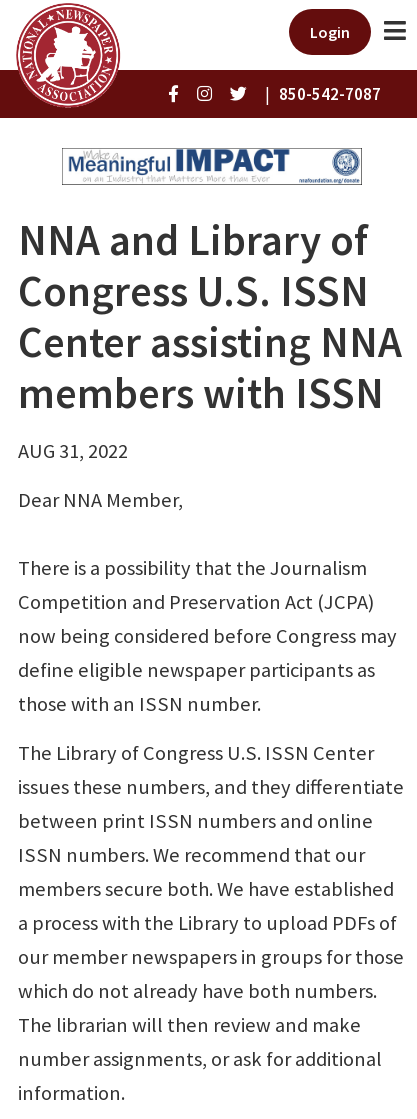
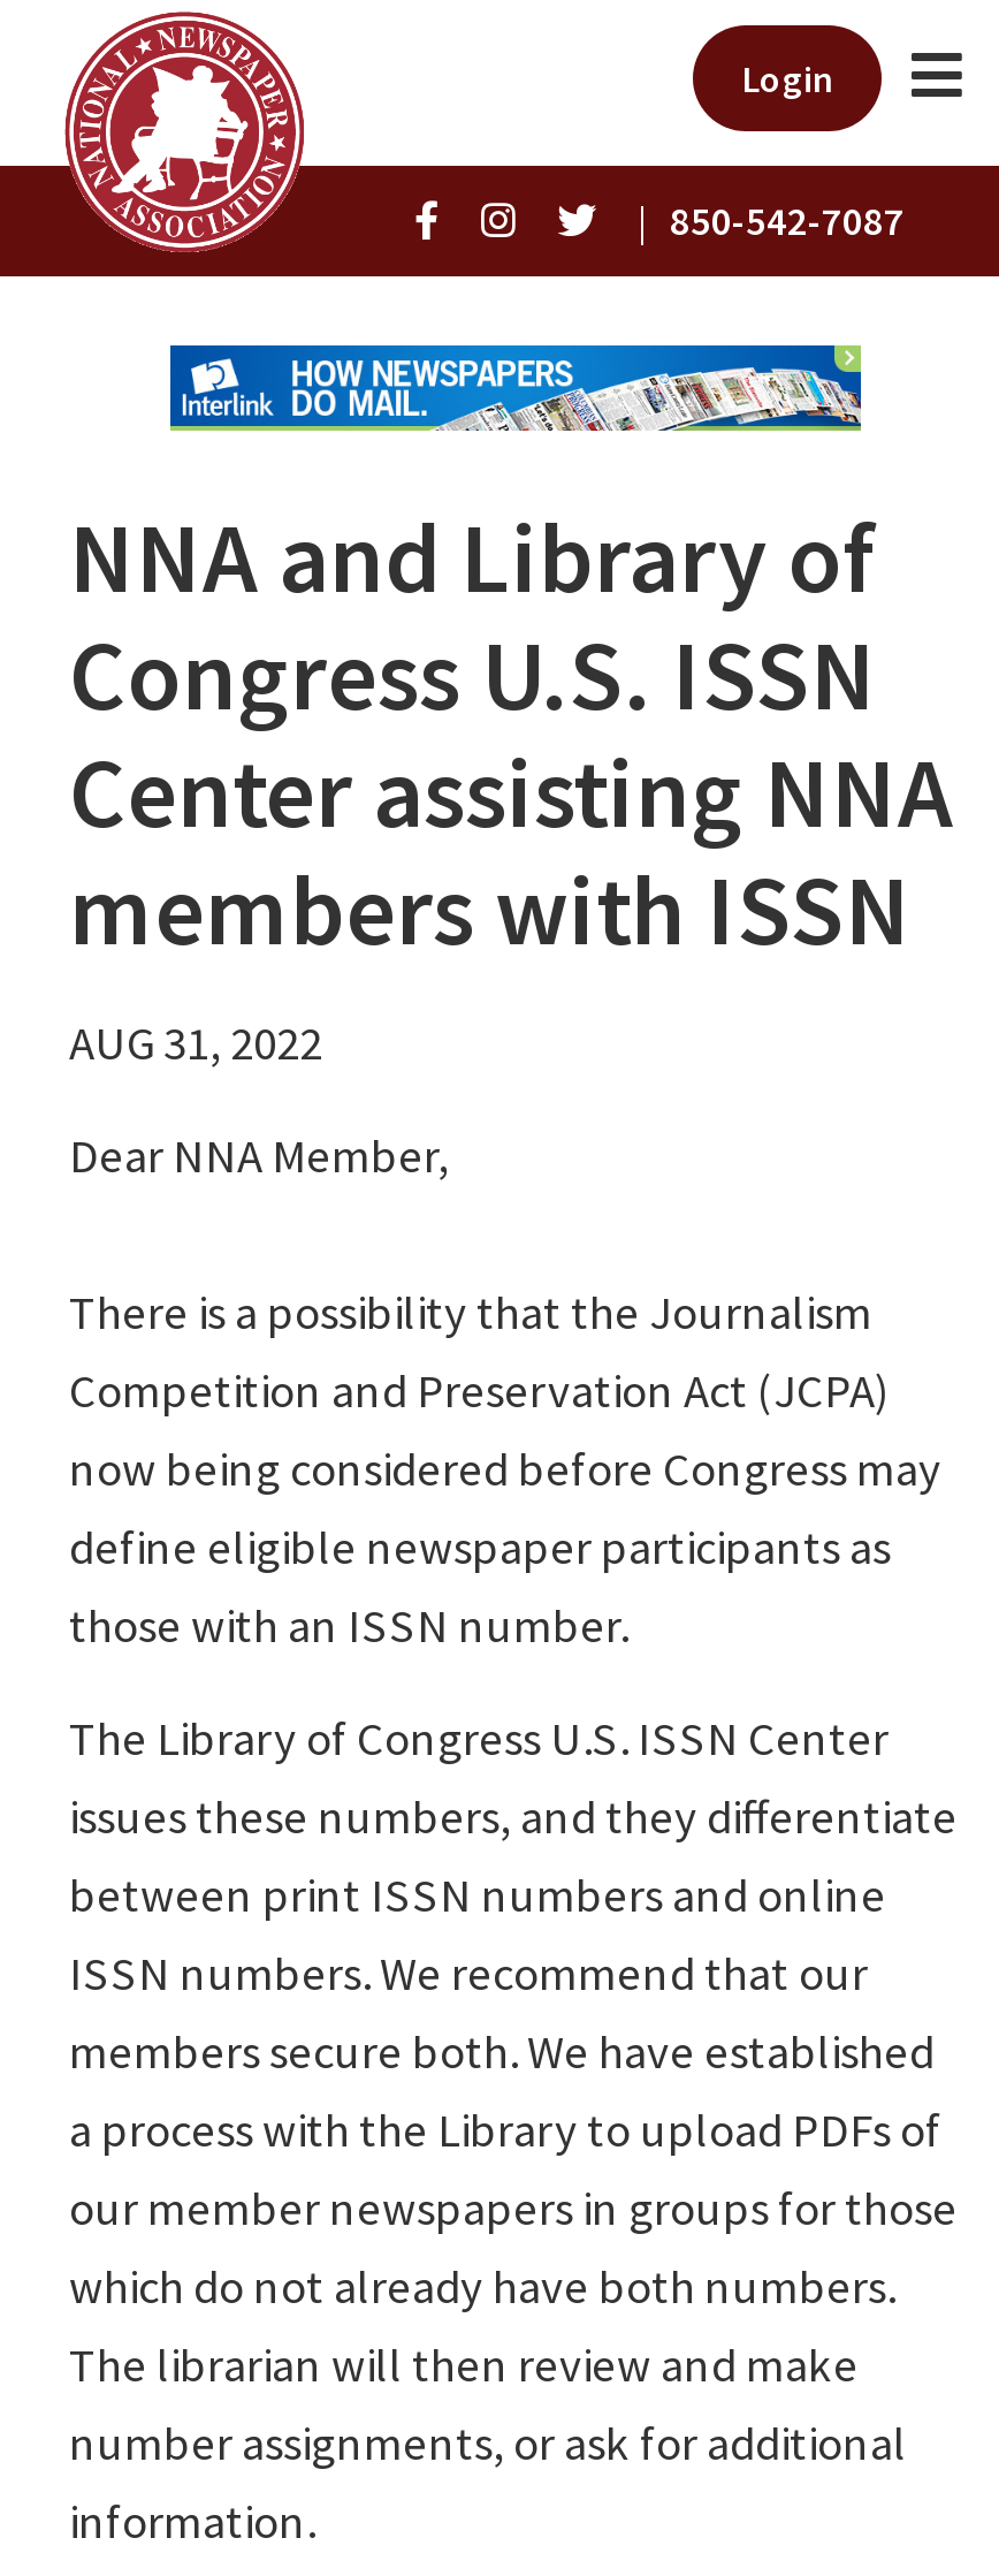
- [image]
+ [image]
